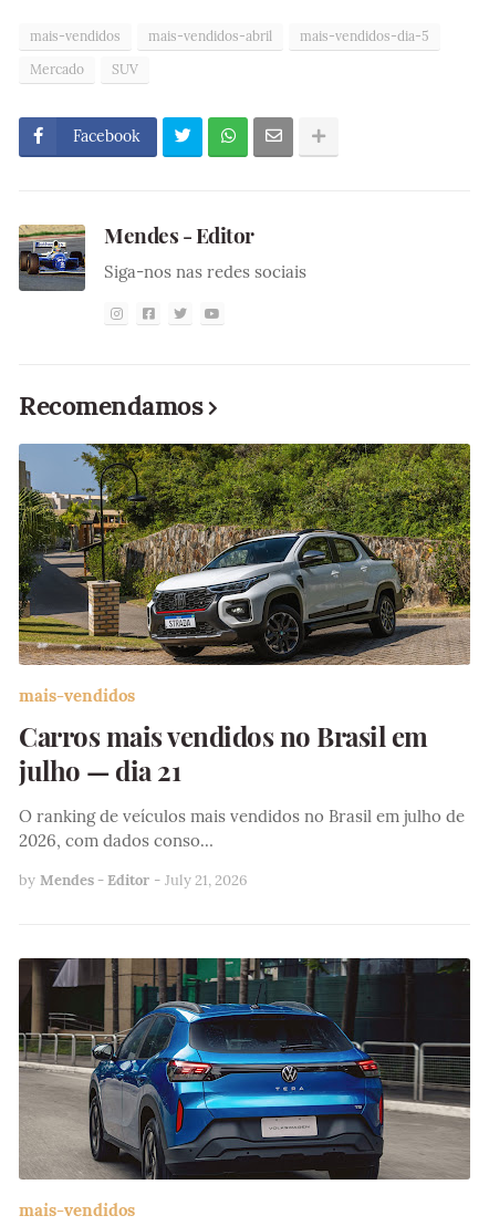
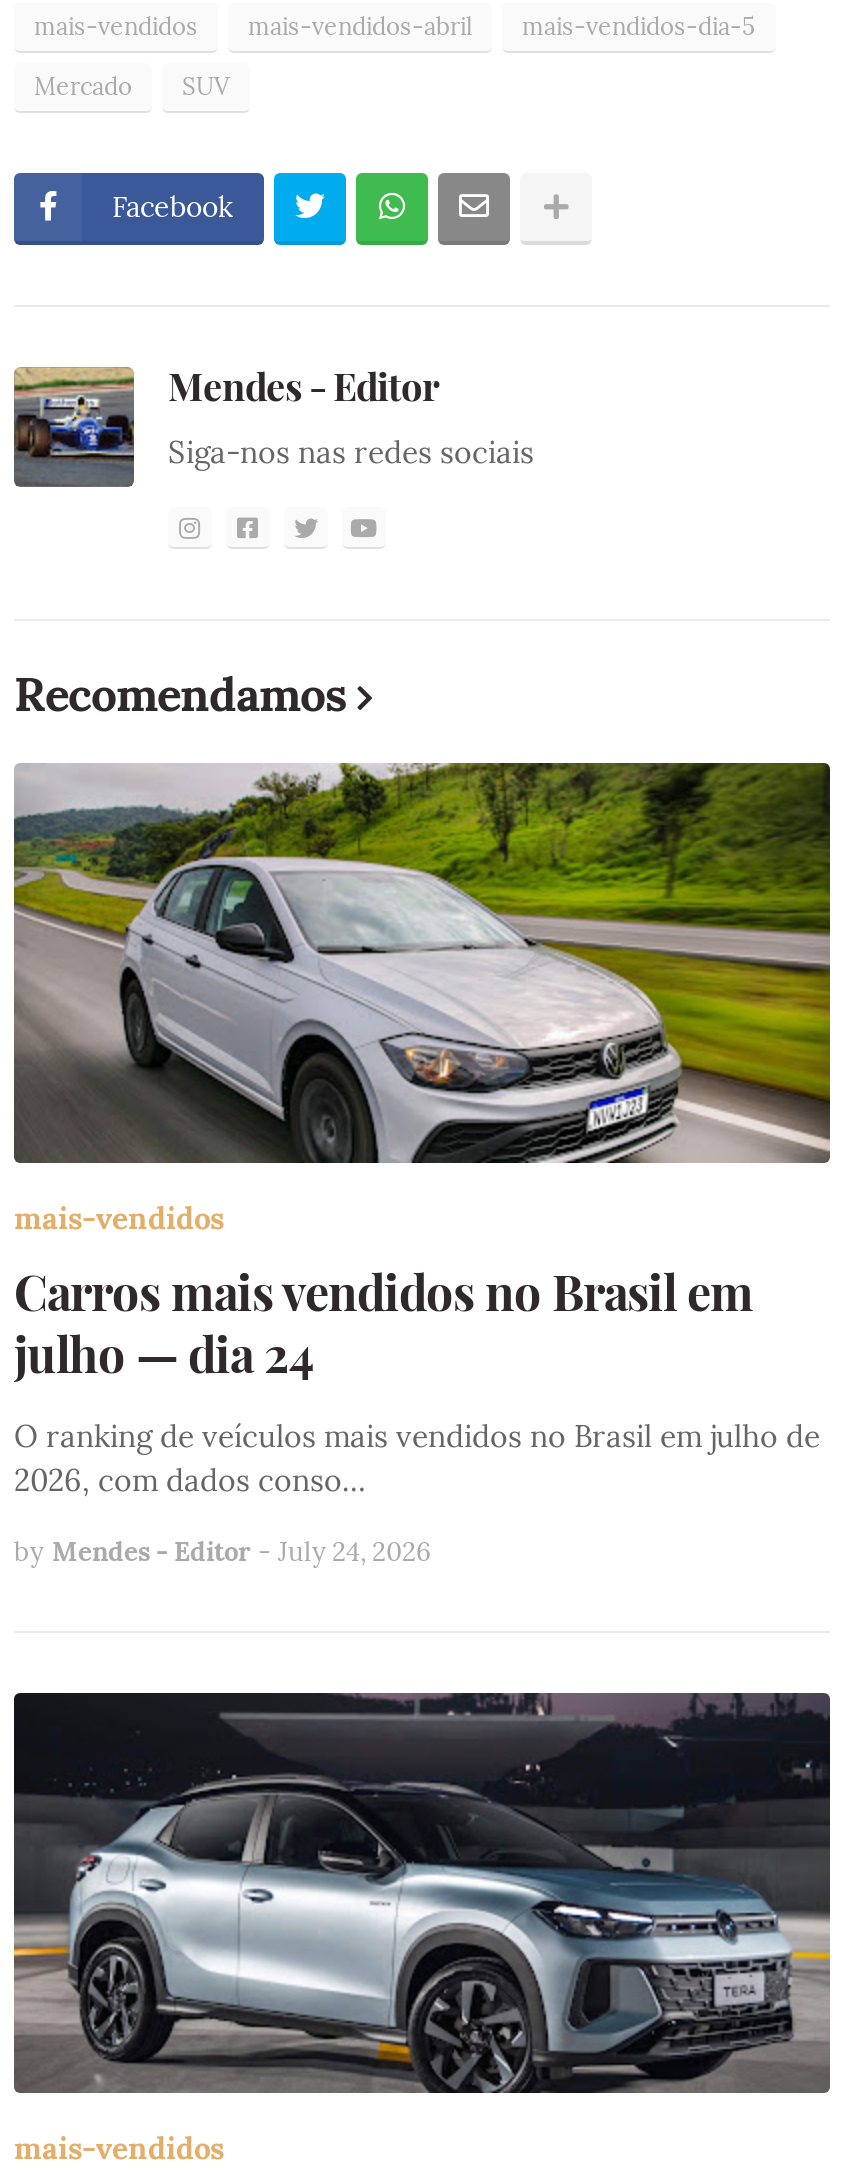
- [image]
+ [image]

- julho — dia 21
+ julho — dia 24

- by Mendes - Editor - July 21, 2026
+ by Mendes - Editor - July 24, 2026

- [image]
+ [image]
